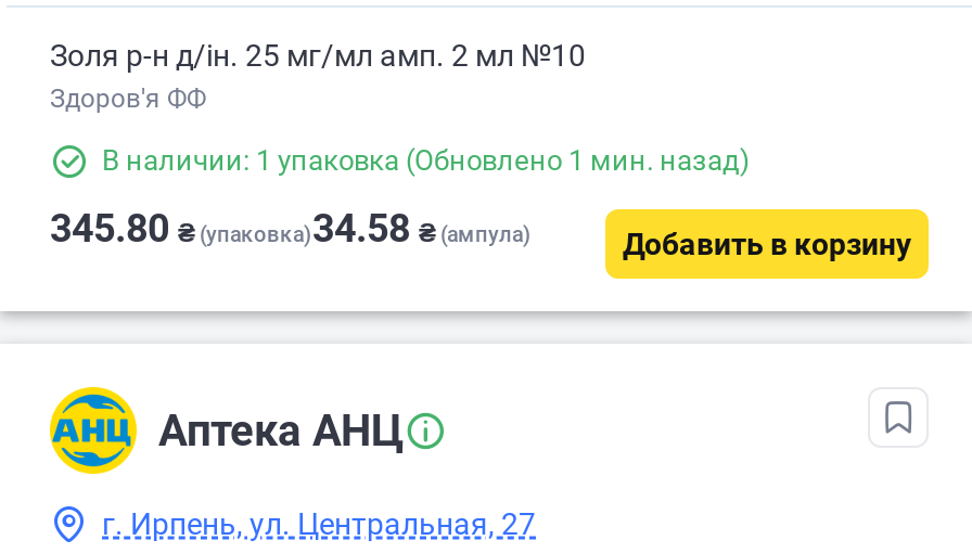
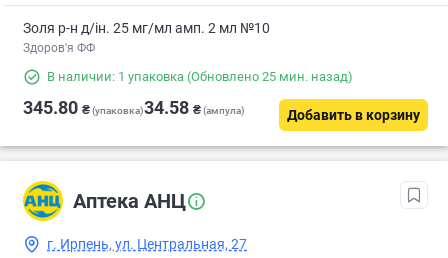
- В наличии: 1 упаковка (Обновлено 1 мин. назад)
+ В наличии: 1 упаковка (Обновлено 25 мин. назад)
